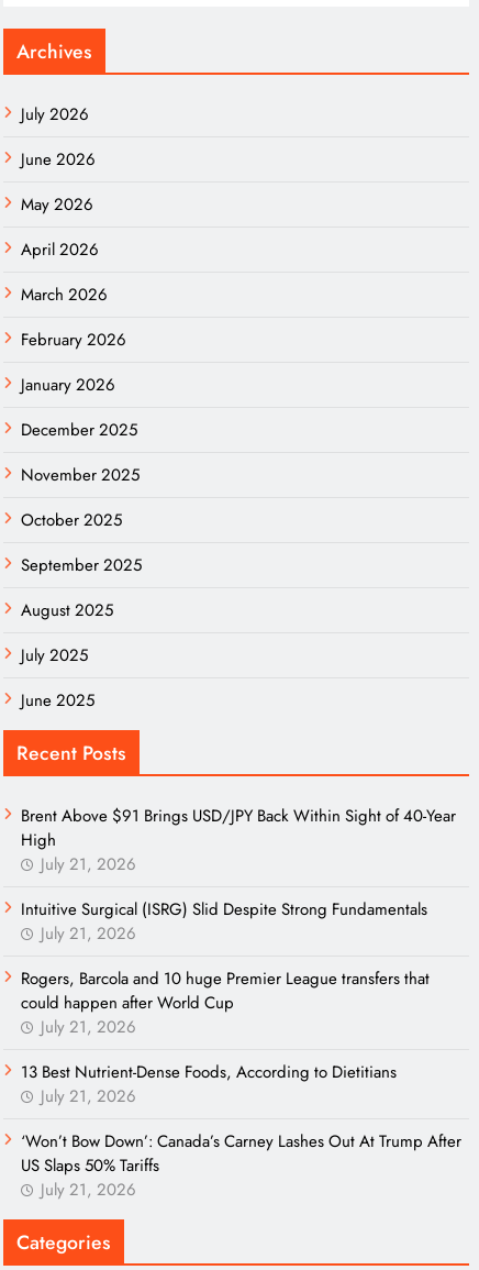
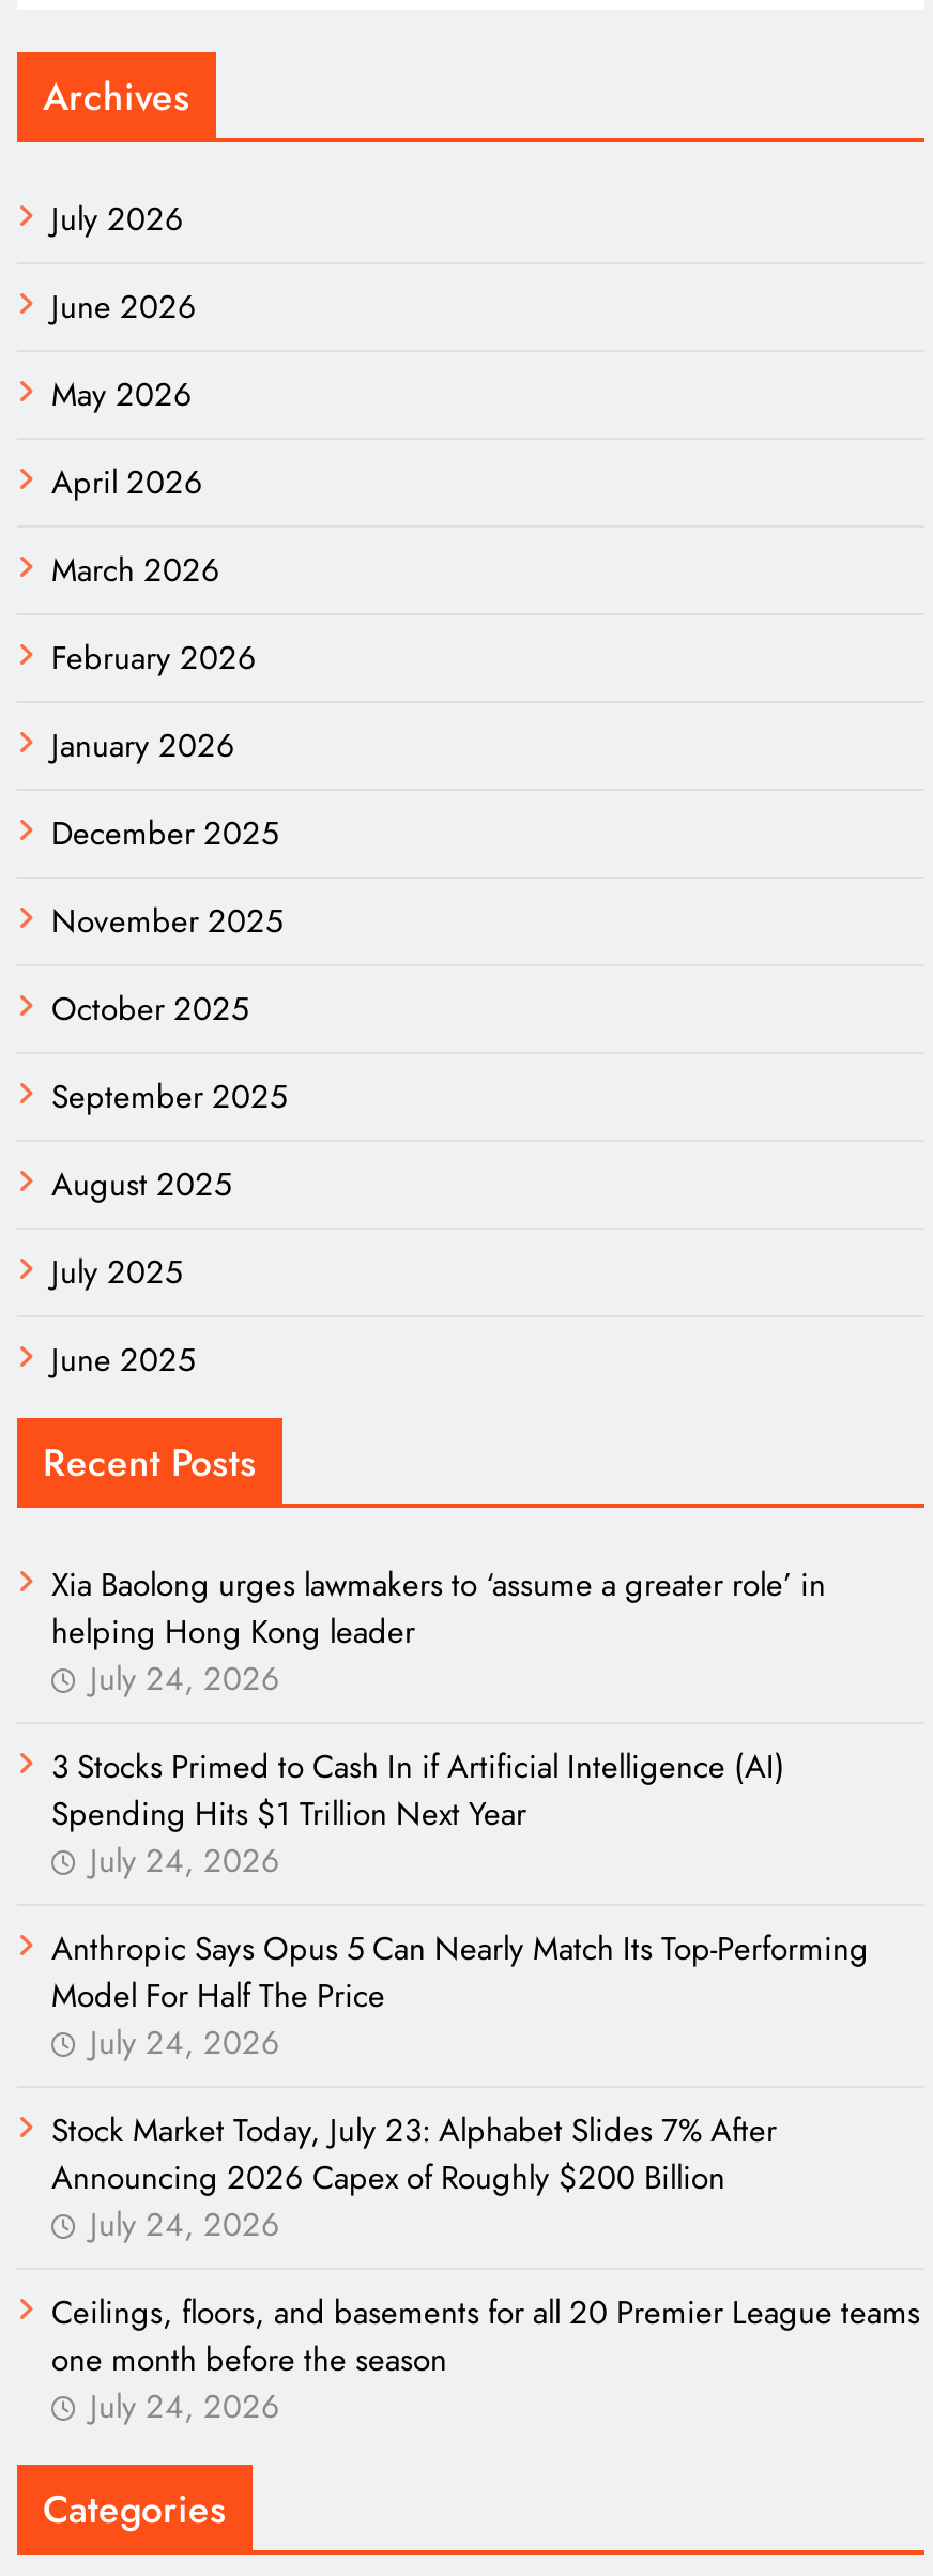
- Brent Above $91 Brings USD/JPY Back Within Sight of 40-Year
- High
- July 21, 2026
+ Xia Baolong urges lawmakers to ‘assume a greater role’ in
+ helping Hong Kong leader
+ July 24, 2026

- Intuitive Surgical (ISRG) Slid Despite Strong Fundamentals
- July 21, 2026
+ 3 Stocks Primed to Cash In if Artificial Intelligence (AI)
+ Spending Hits $1 Trillion Next Year
+ July 24, 2026

- Rogers, Barcola and 10 huge Premier League transfers that
- could happen after World Cup
- July 21, 2026
+ Anthropic Says Opus 5 Can Nearly Match Its Top-Performing
+ Model For Half The Price
+ July 24, 2026

- 13 Best Nutrient-Dense Foods, According to Dietitians
- July 21, 2026
+ Stock Market Today, July 23: Alphabet Slides 7% After
+ Announcing 2026 Capex of Roughly $200 Billion
+ July 24, 2026

- ‘Won’t Bow Down’: Canada’s Carney Lashes Out At Trump After
- US Slaps 50% Tariffs
- July 21, 2026
+ Ceilings, floors, and basements for all 20 Premier League teams
+ one month before the season
+ July 24, 2026
